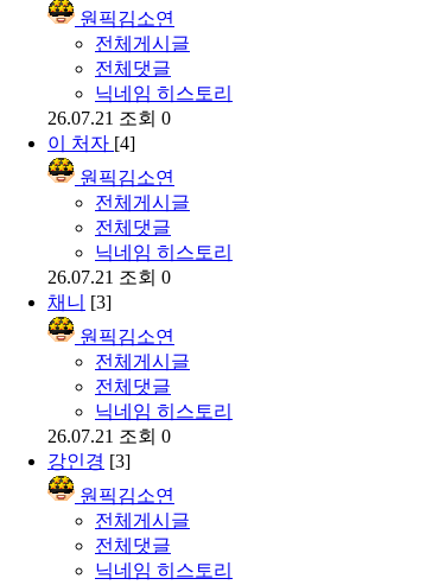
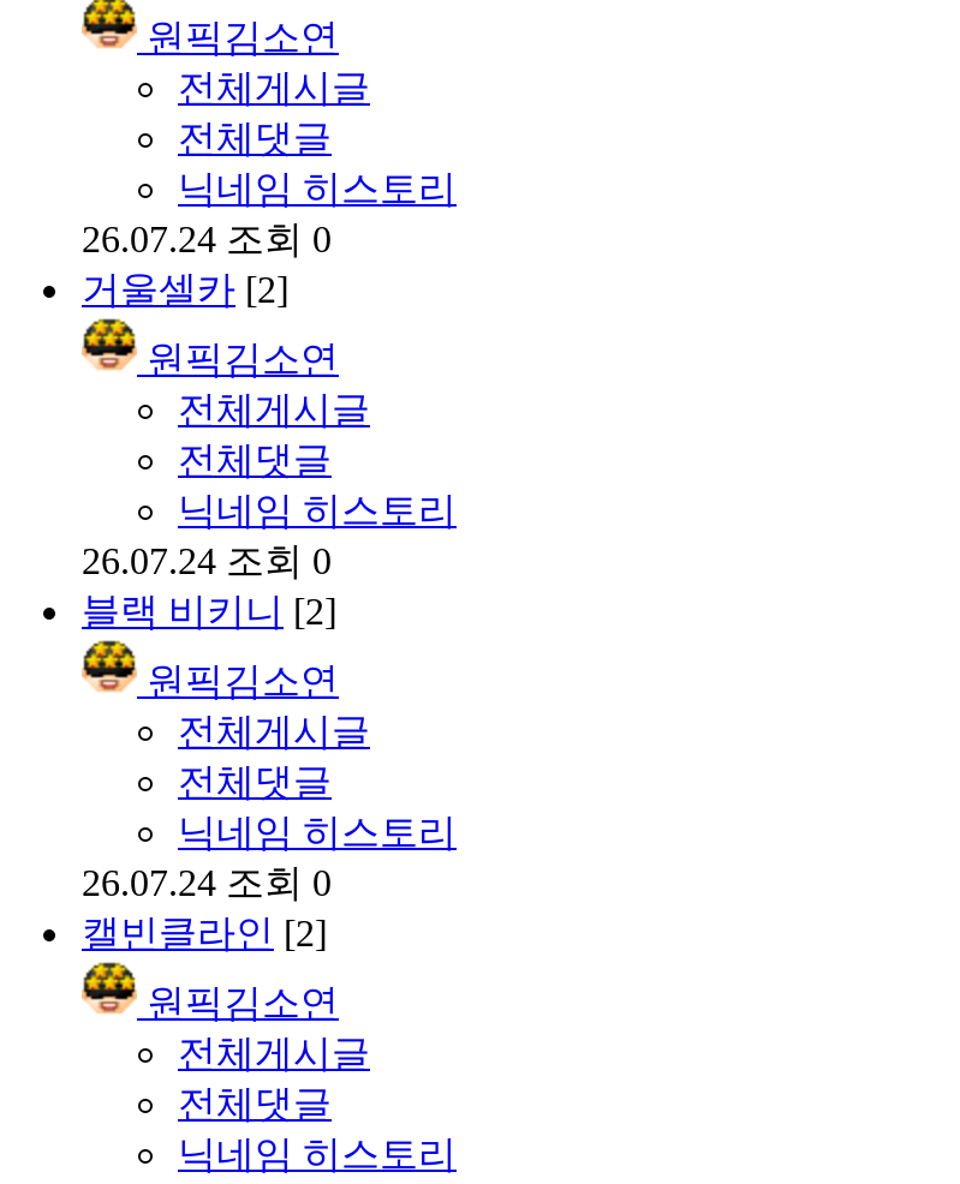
- 26.07.21 조회 0
- 이 처자 [4]
+ 26.07.24 조회 0
+ 거울셀카 [2]

- 26.07.21 조회 0
- 채니 [3]
+ 26.07.24 조회 0
+ 블랙 비키니 [2]

- 26.07.21 조회 0
- 강인경 [3]
+ 26.07.24 조회 0
+ 캘빈클라인 [2]
